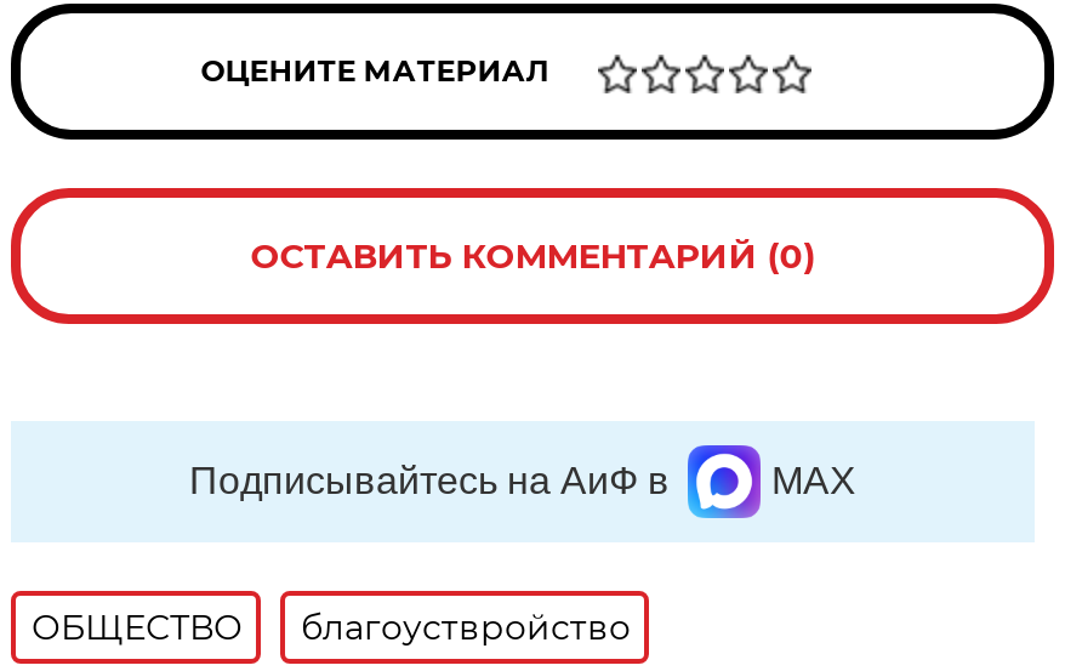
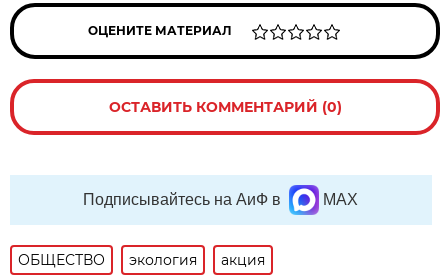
- благоуствройство
+ экология
+ акция
